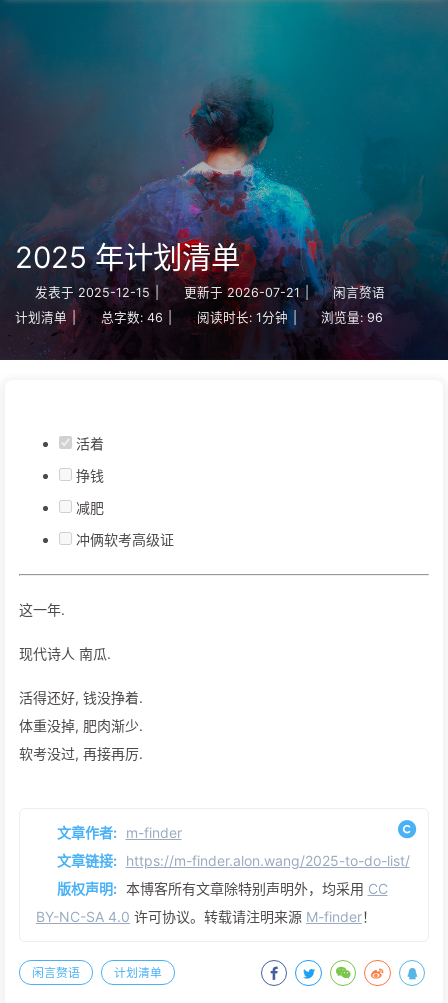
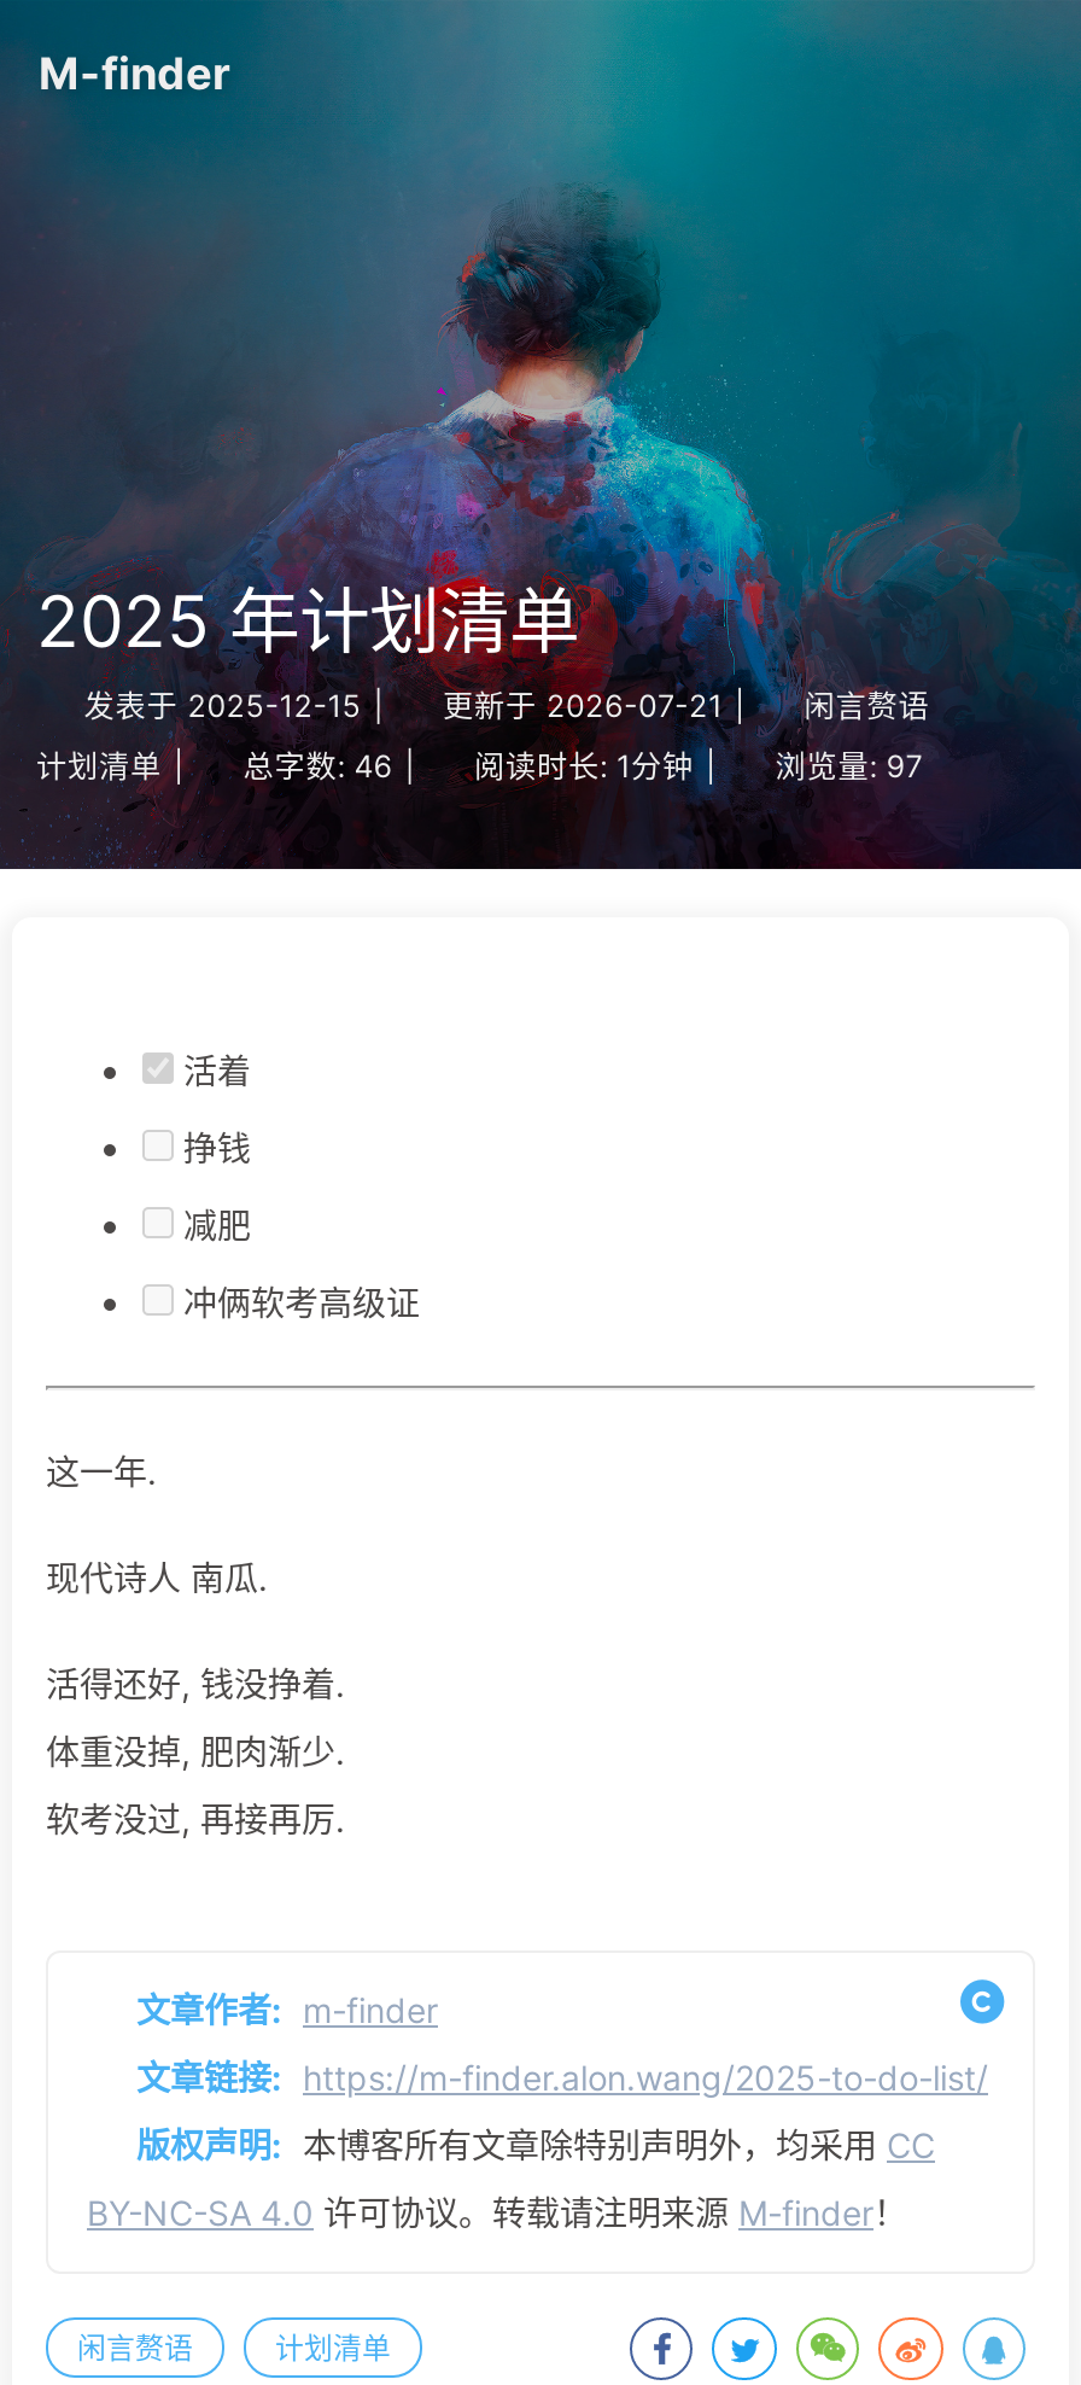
+ M-finder

- 浏览量: 96
+ 浏览量: 97
